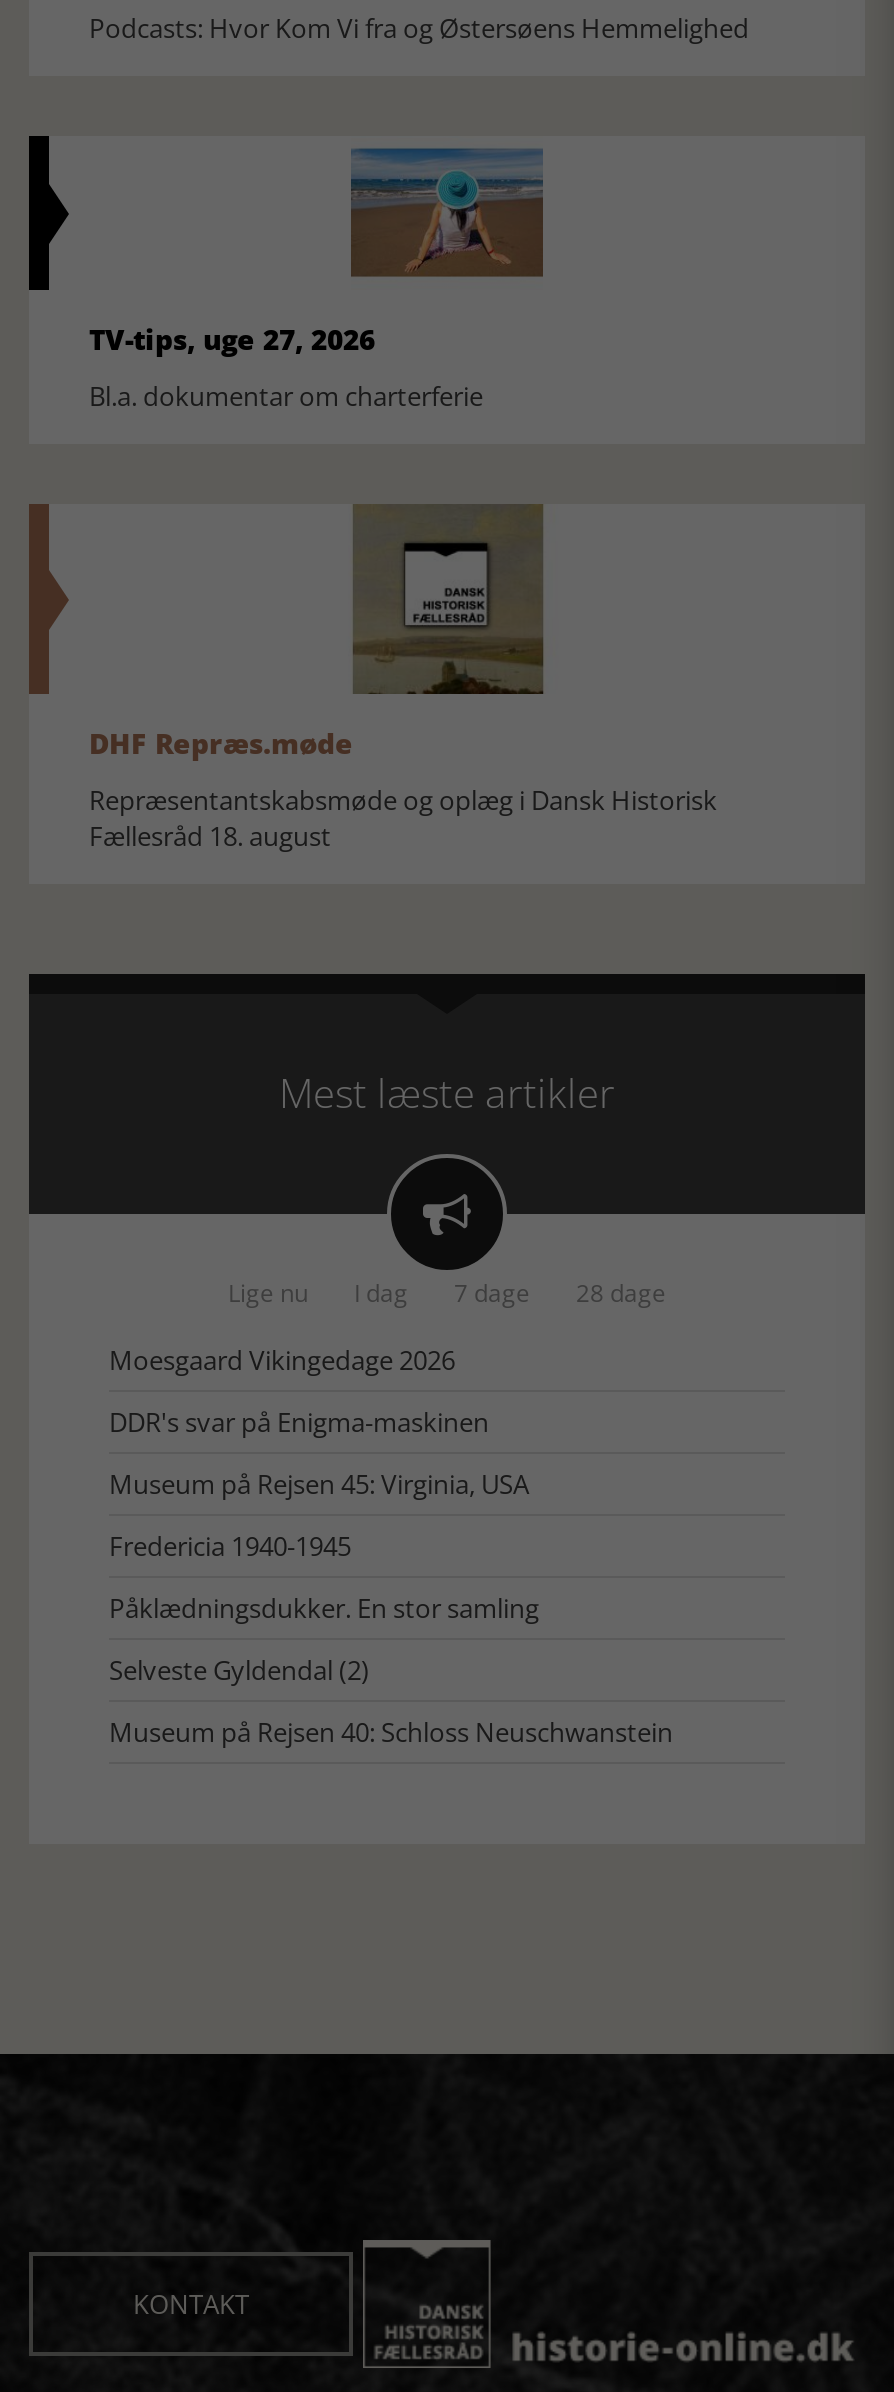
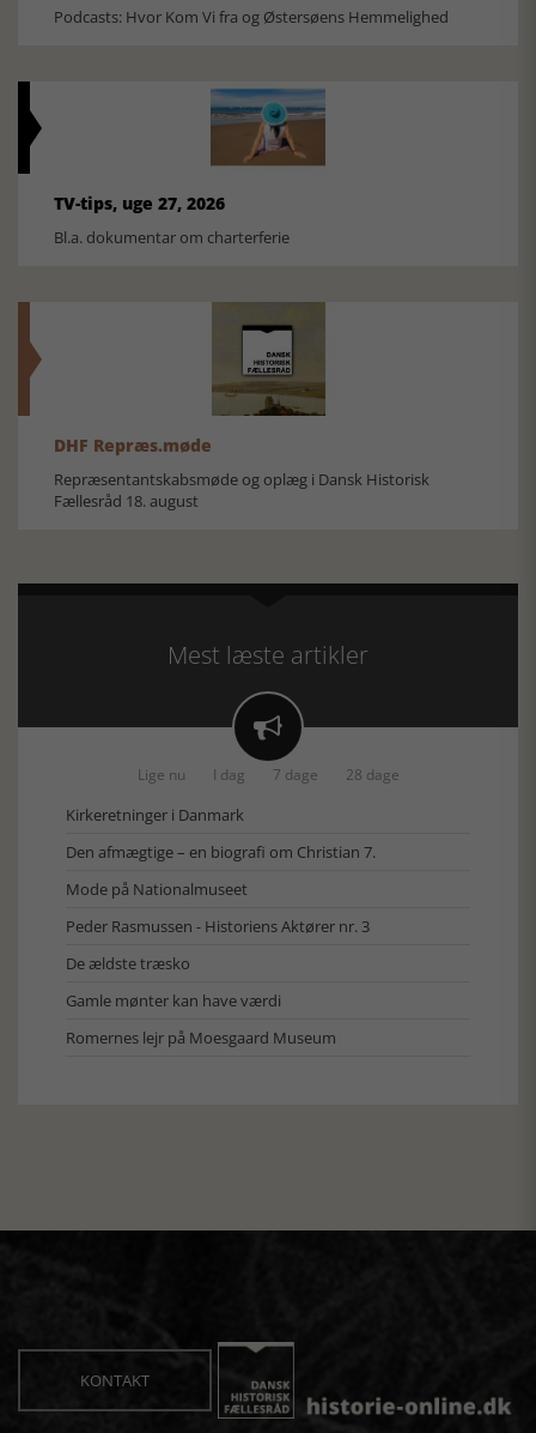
- Moesgaard Vikingedage 2026
+ Kirkeretninger i Danmark

- DDR's svar på Enigma-maskinen
+ Den afmægtige – en biografi om Christian 7.

- Museum på Rejsen 45: Virginia, USA
+ Mode på Nationalmuseet

- Fredericia 1940-1945
+ Peder Rasmussen - Historiens Aktører nr. 3

- Påklædningsdukker. En stor samling
+ De ældste træsko

- Selveste Gyldendal (2)
+ Gamle mønter kan have værdi

- Museum på Rejsen 40: Schloss Neuschwanstein
+ Romernes lejr på Moesgaard Museum
